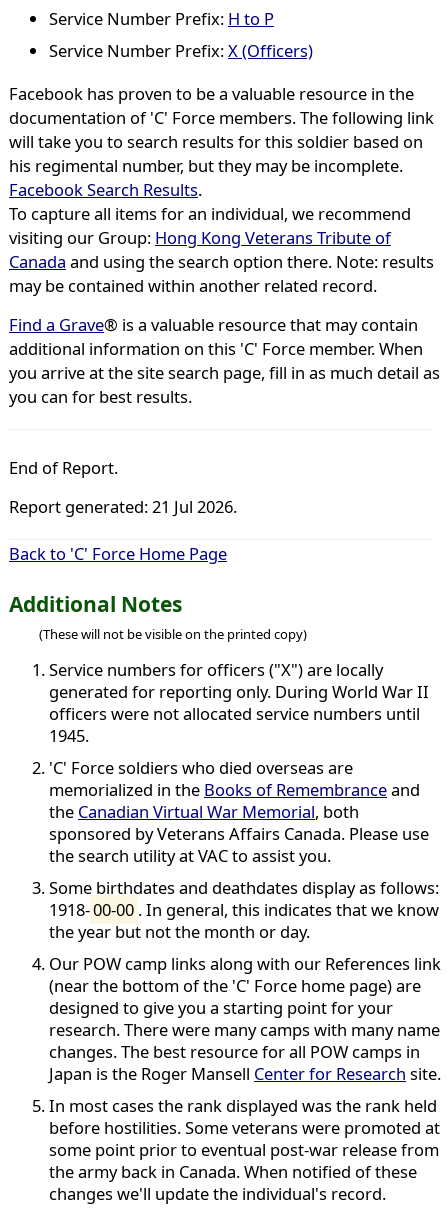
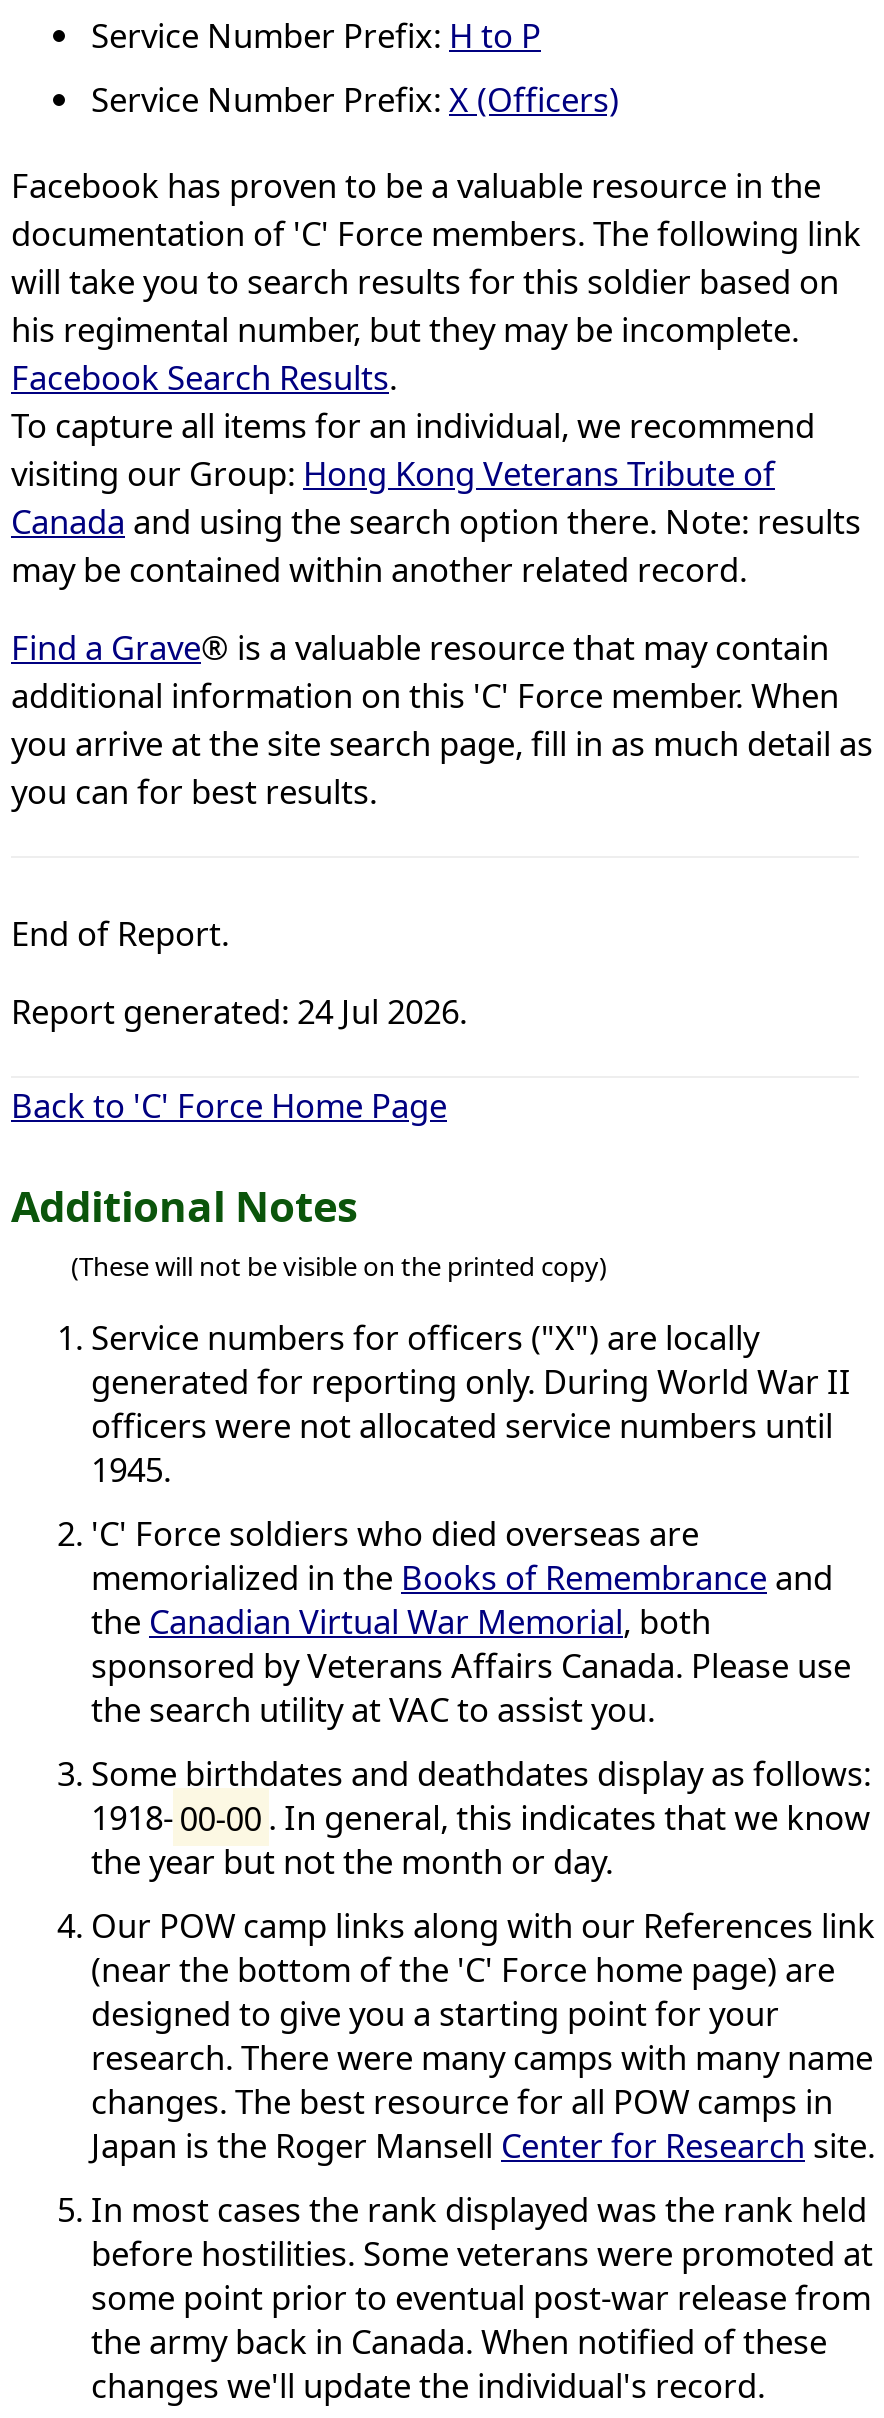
- Report generated: 21 Jul 2026.
+ Report generated: 24 Jul 2026.
